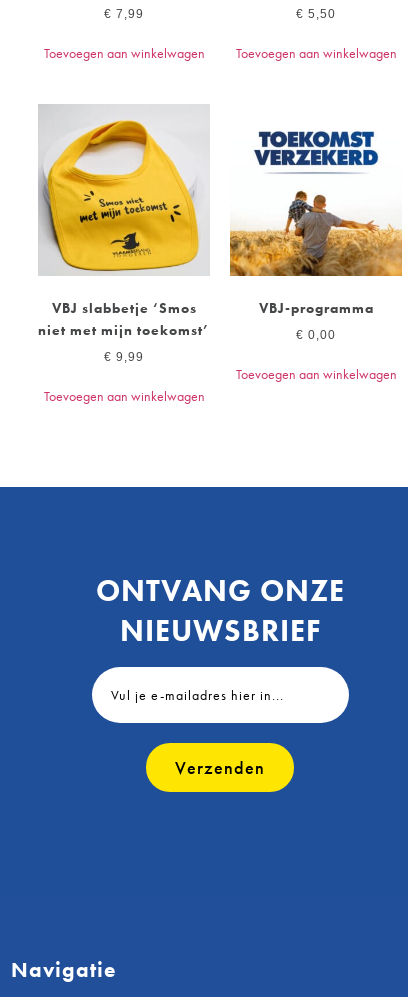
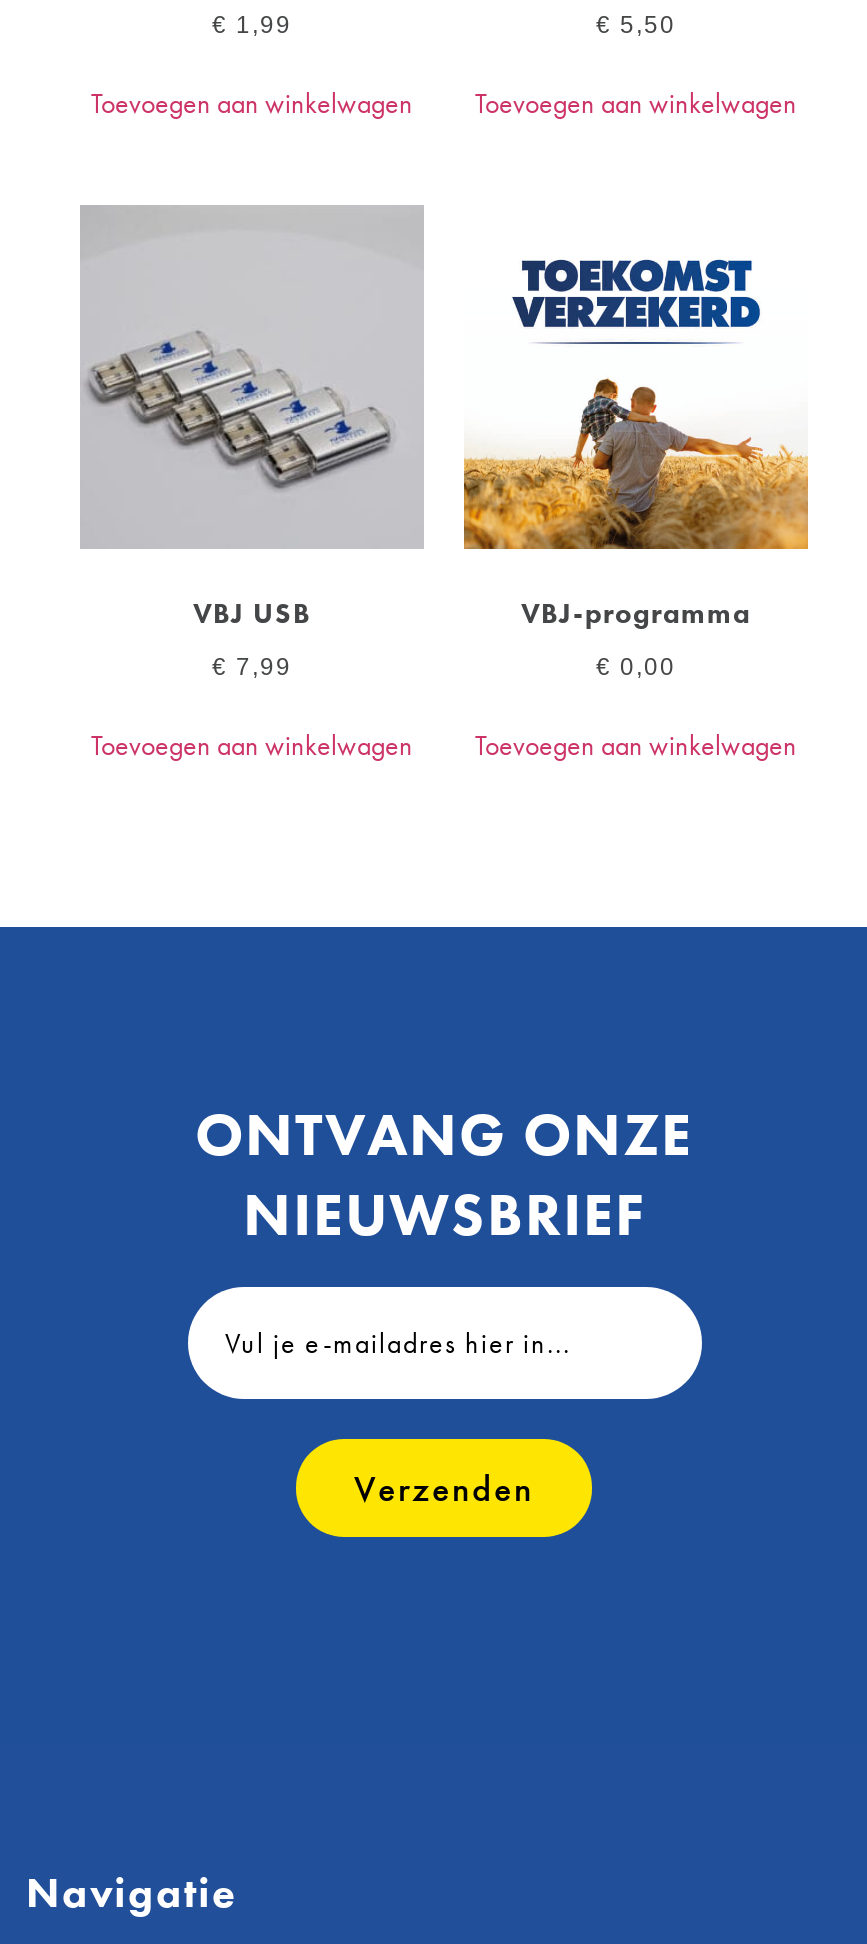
- €7,99
+ €1,99

- [image]
- VBJ slabbetje ‘Smos
- niet met mijn toekomst’
+ [image]
+ VBJ USB

- €9,99
+ €7,99
